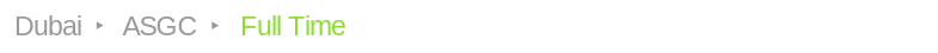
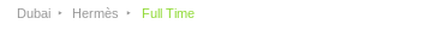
- ASGC
+ Hermès
